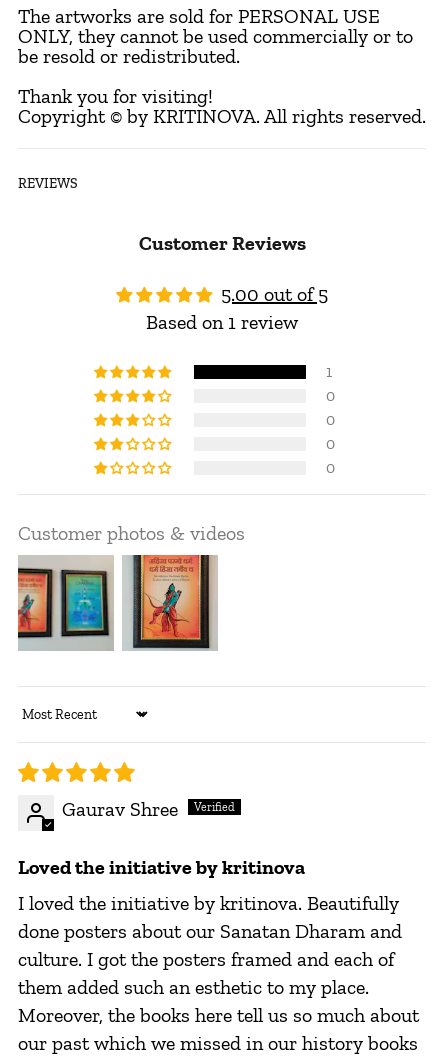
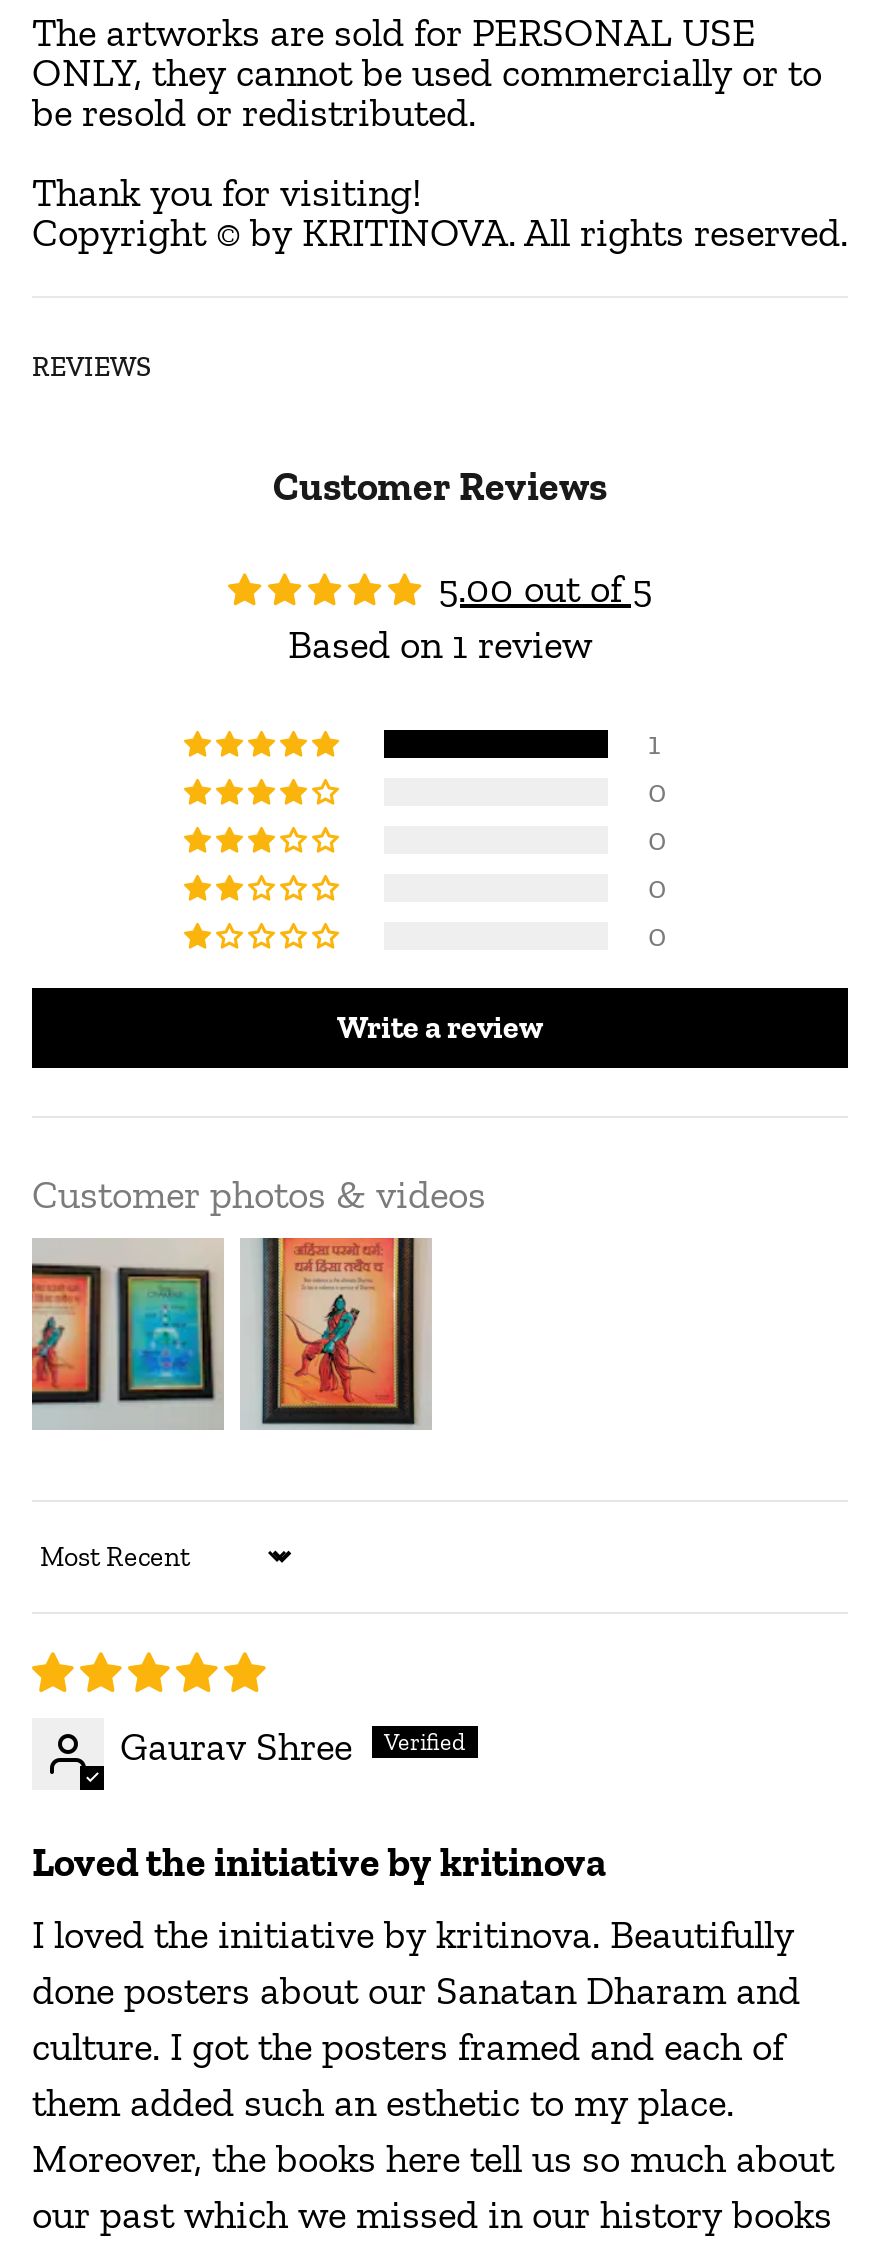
+ Write a review
